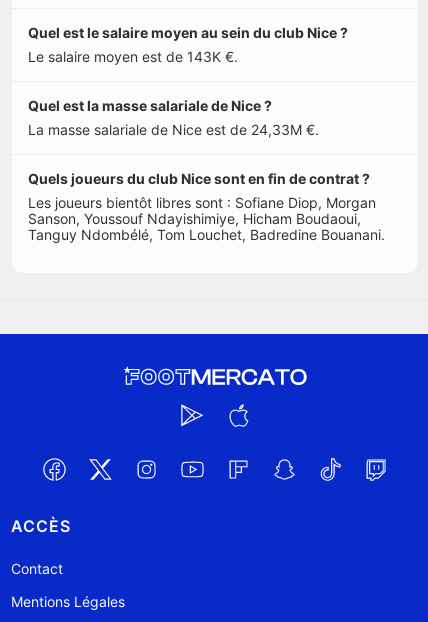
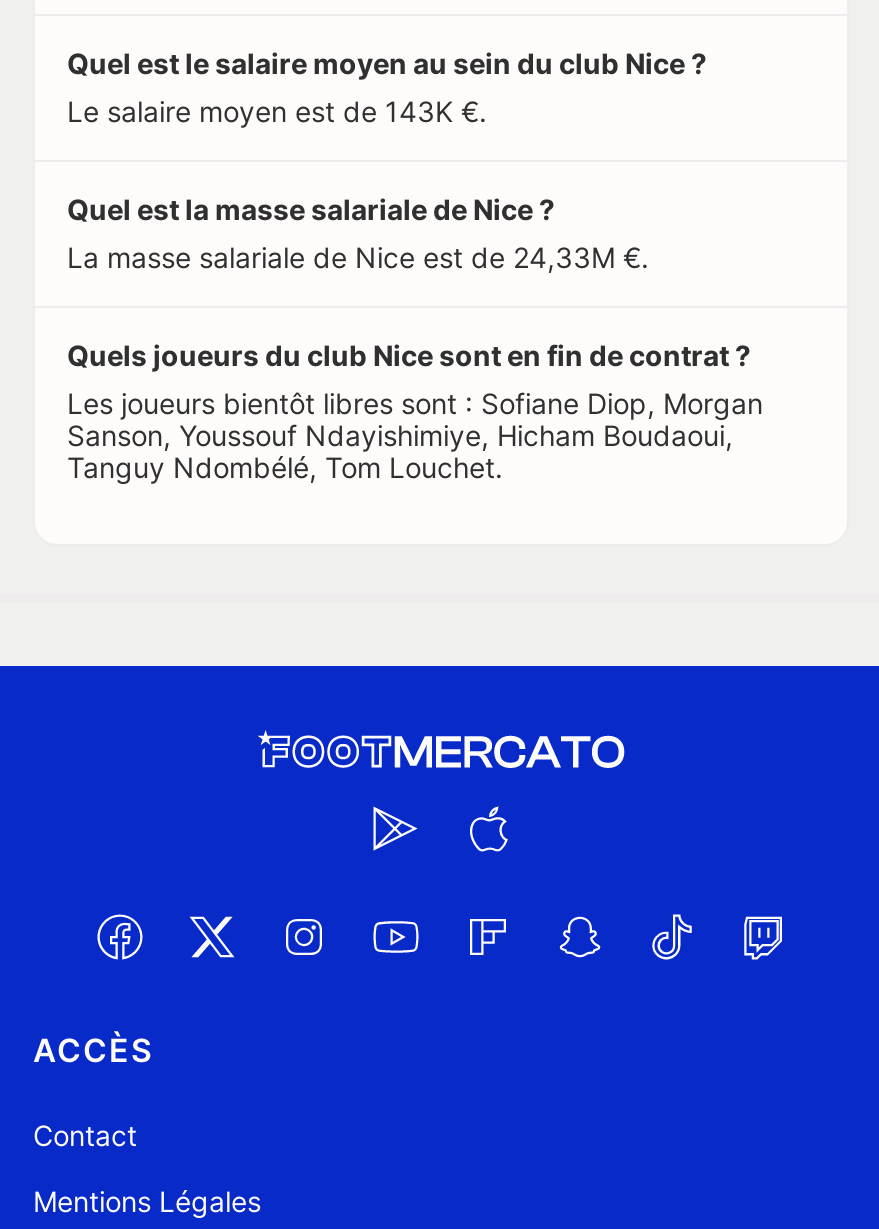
- Tanguy Ndombélé, Tom Louchet, Badredine Bouanani.
+ Tanguy Ndombélé, Tom Louchet.
